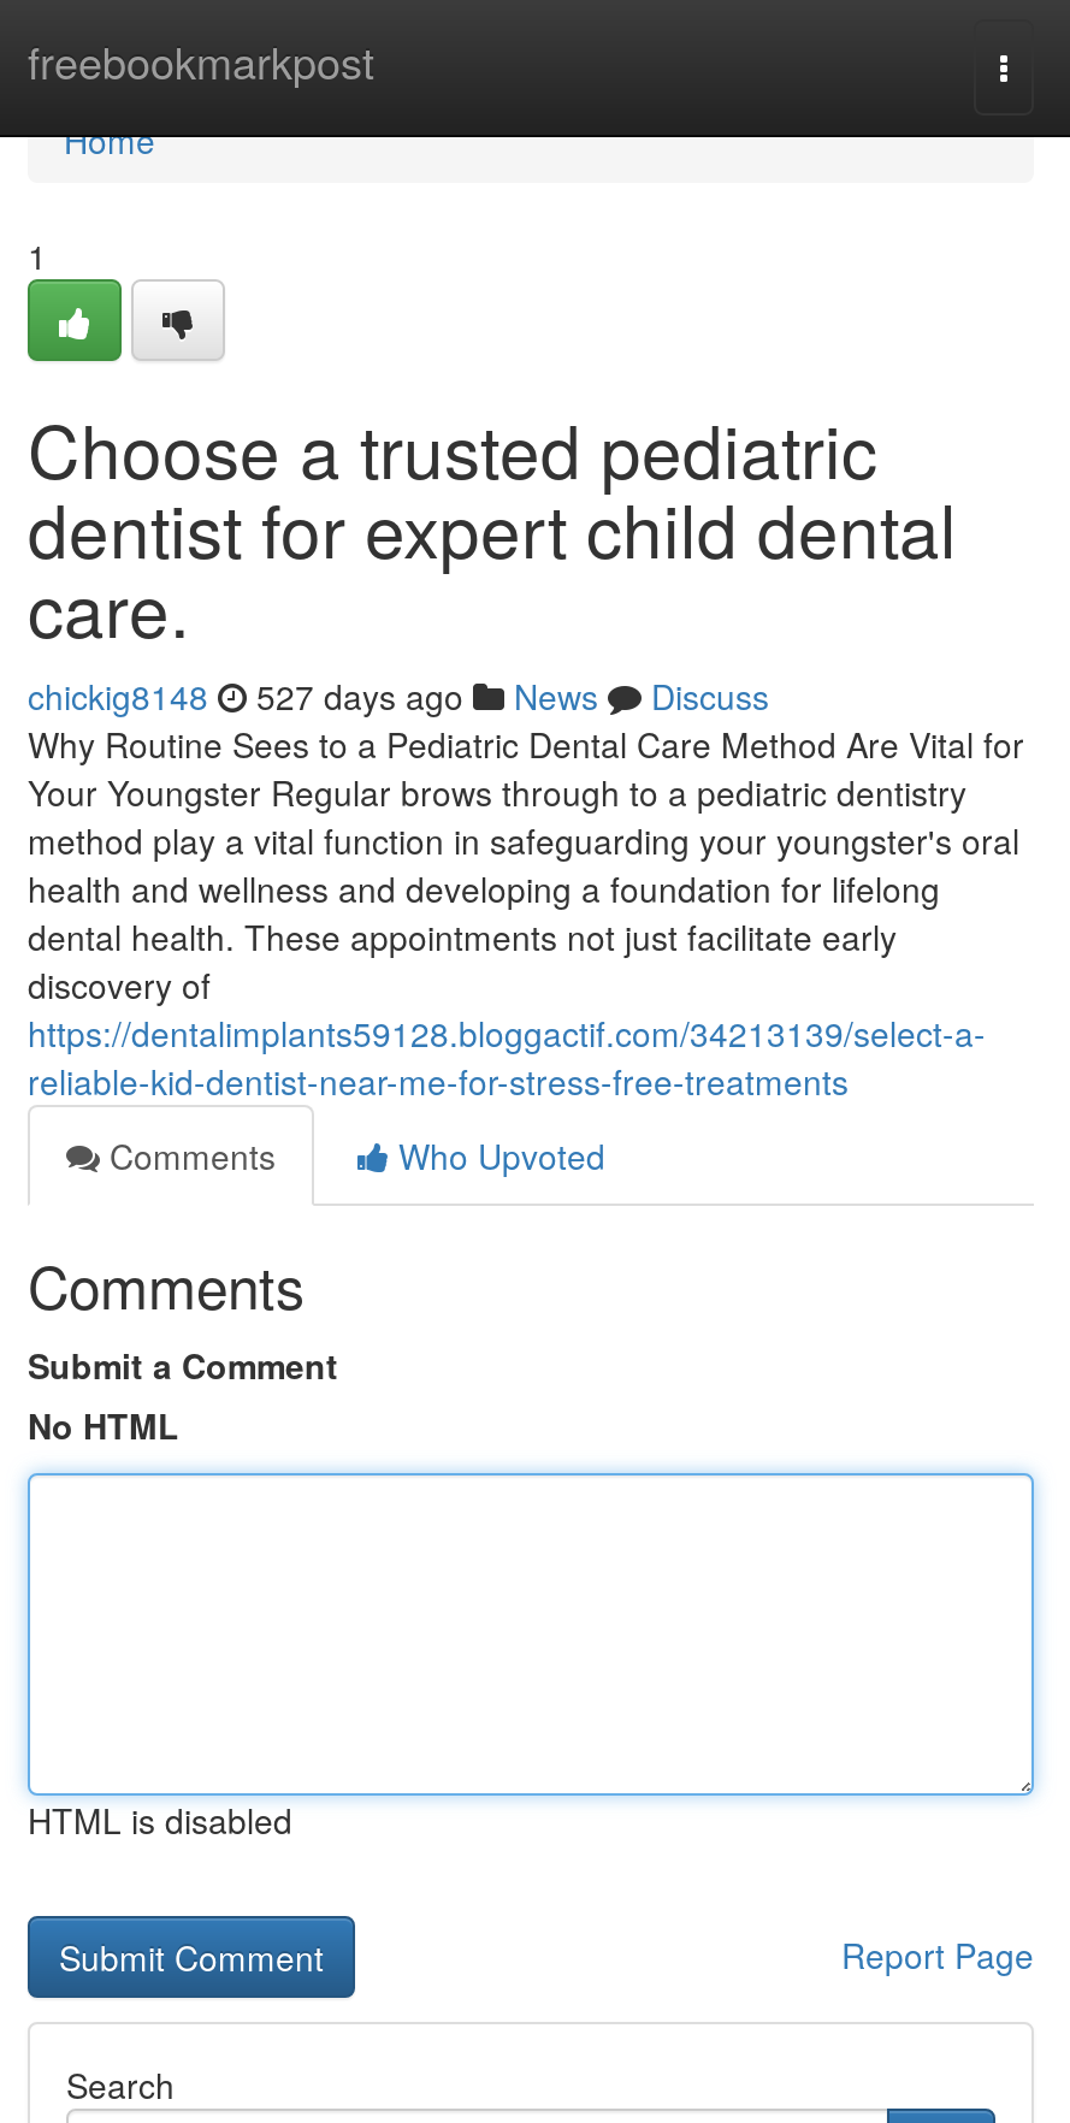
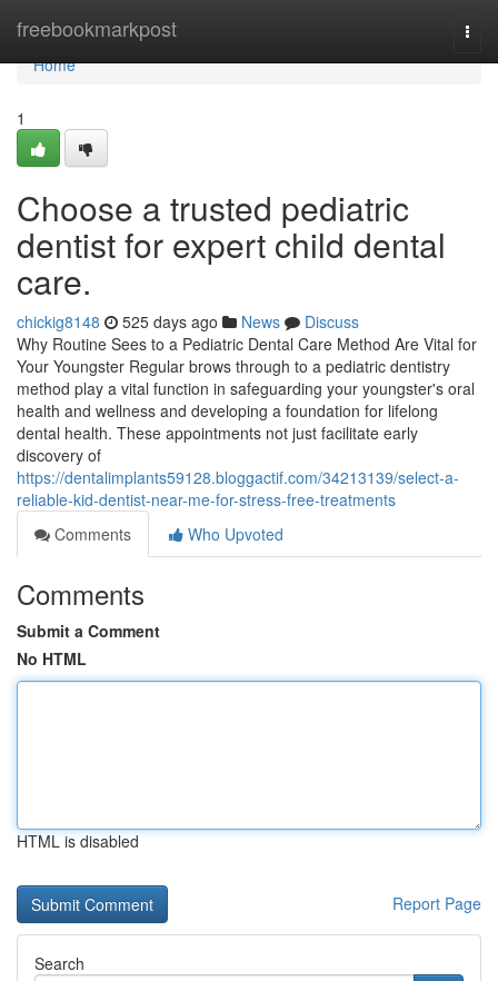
- chickig8148 527 days ago News Discuss
+ chickig8148 525 days ago News Discuss
